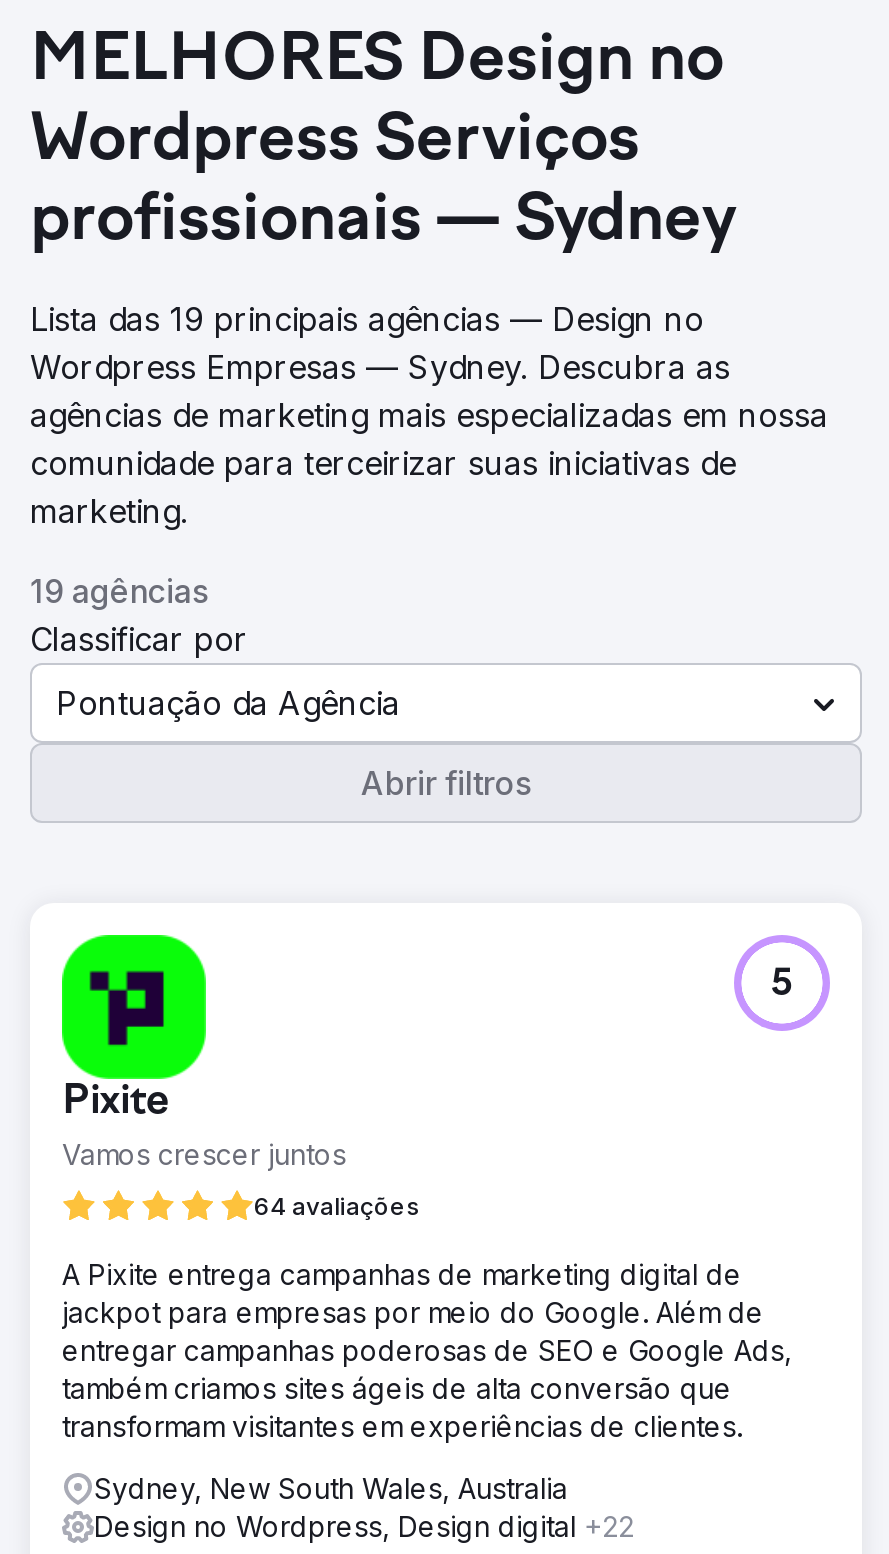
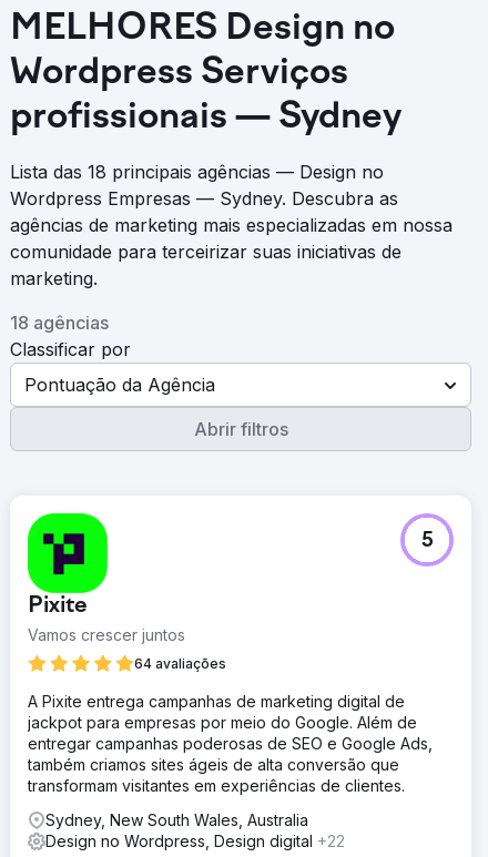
- Lista das 19 principais agências — Design no
+ Lista das 18 principais agências — Design no

- 19 agências
+ 18 agências
